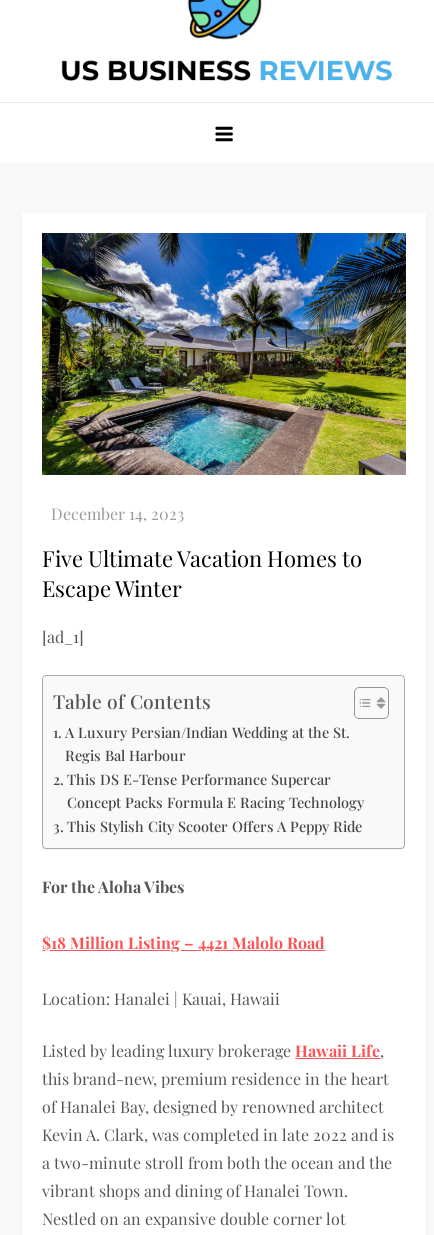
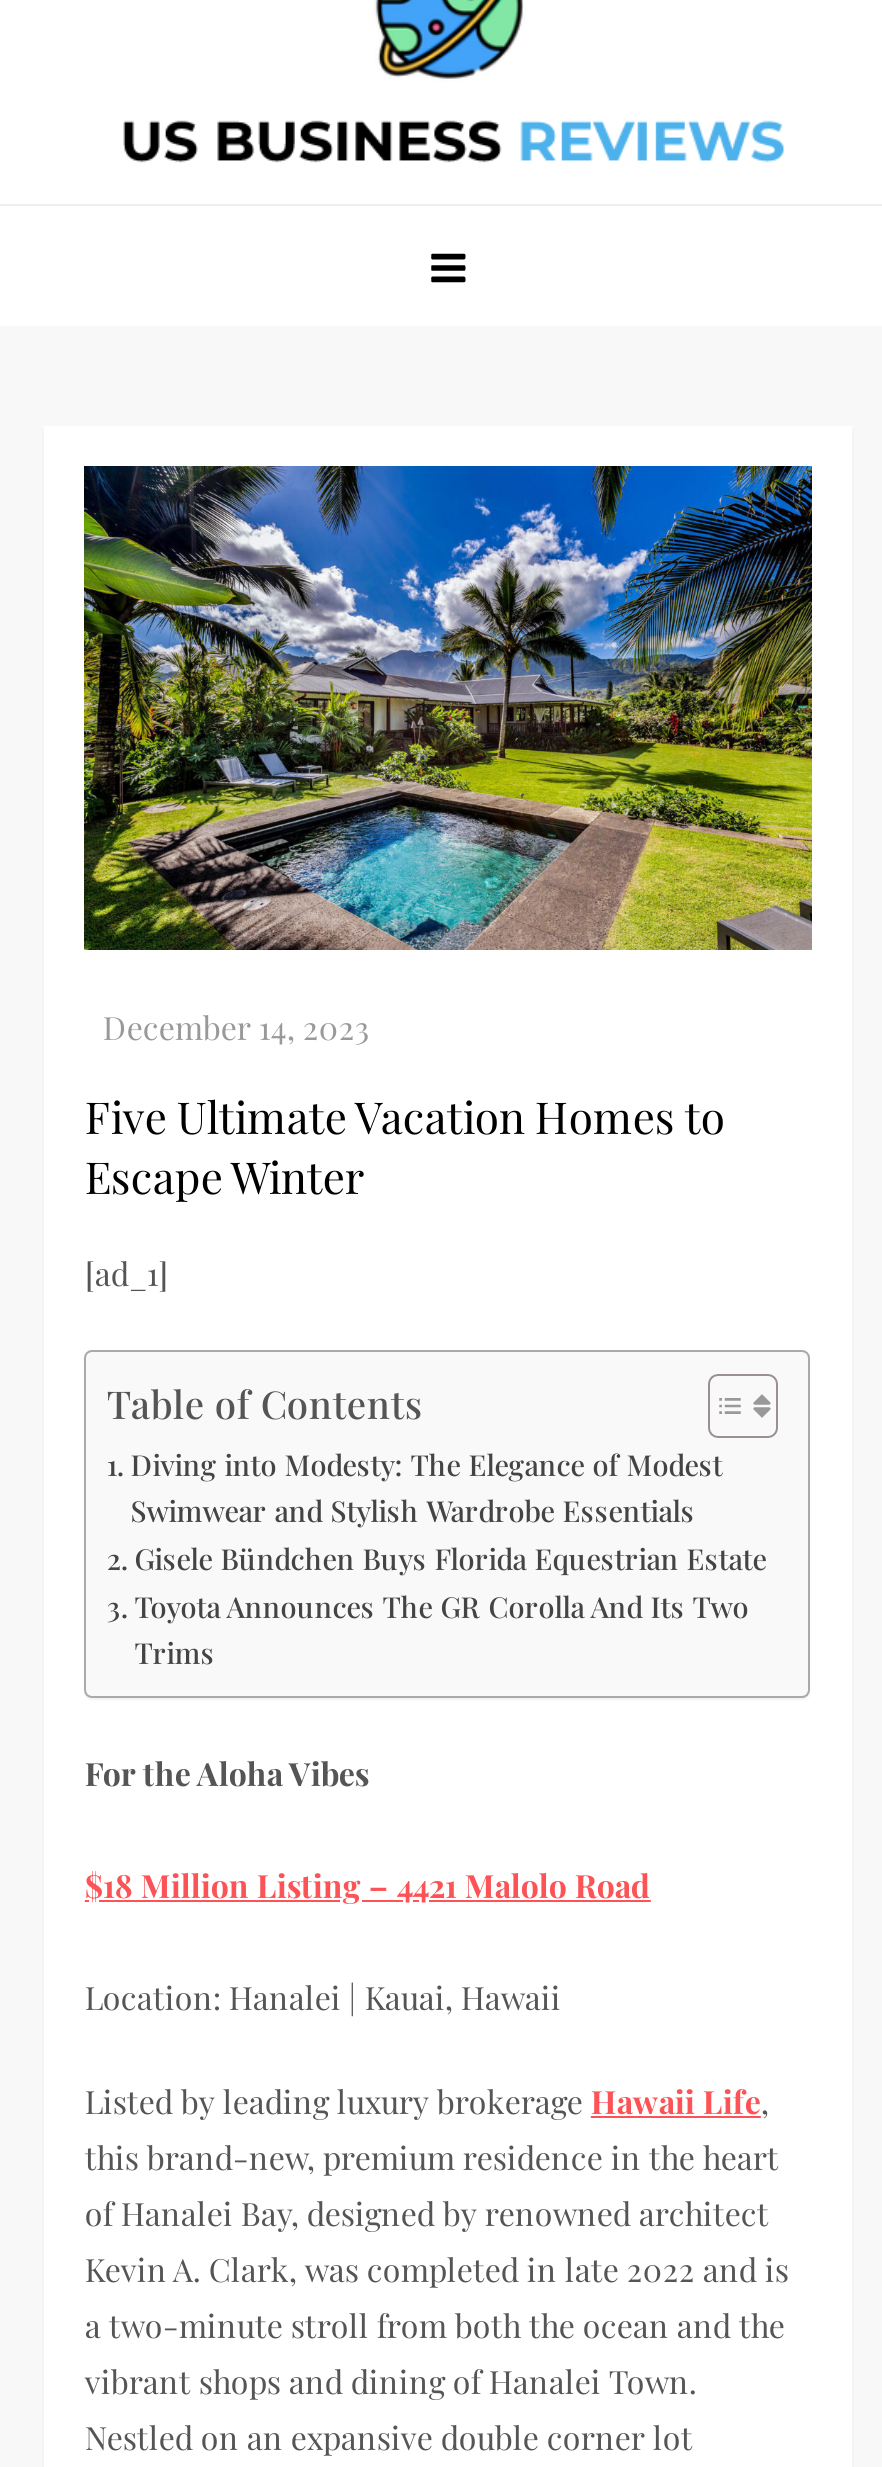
- A Luxury Persian/Indian Wedding at the St.
- Regis Bal Harbour
- This DS E-Tense Performance Supercar
- Concept Packs Formula E Racing Technology
- This Stylish City Scooter Offers A Peppy Ride
+ Diving into Modesty: The Elegance of Modest
+ Swimwear and Stylish Wardrobe Essentials
+ Gisele Bündchen Buys Florida Equestrian Estate
+ Toyota Announces The GR Corolla And Its Two
+ Trims
